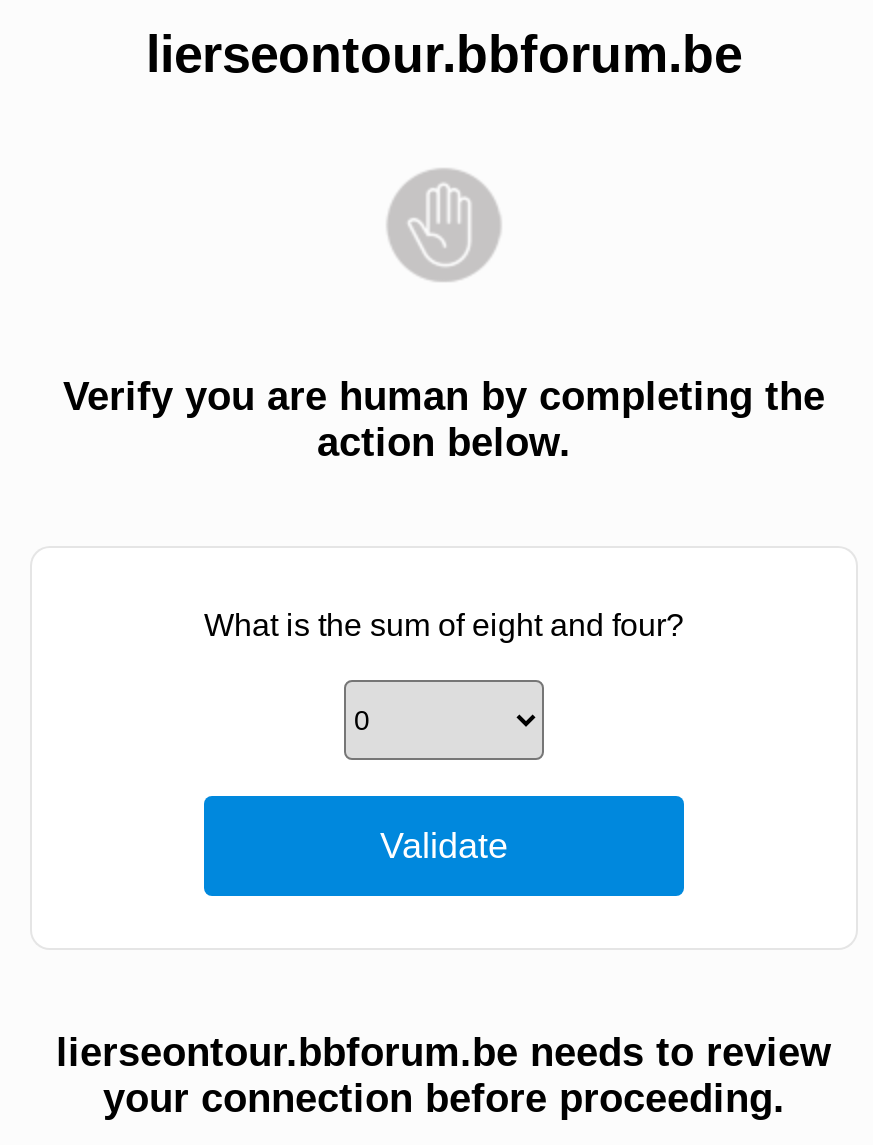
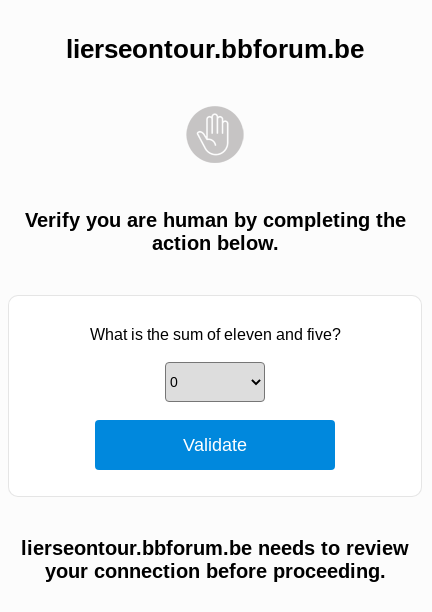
- What is the sum of eight and four?
+ What is the sum of eleven and five?
